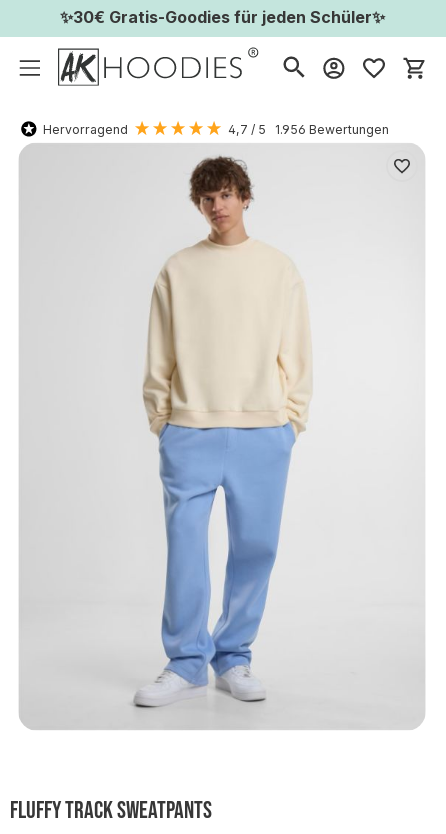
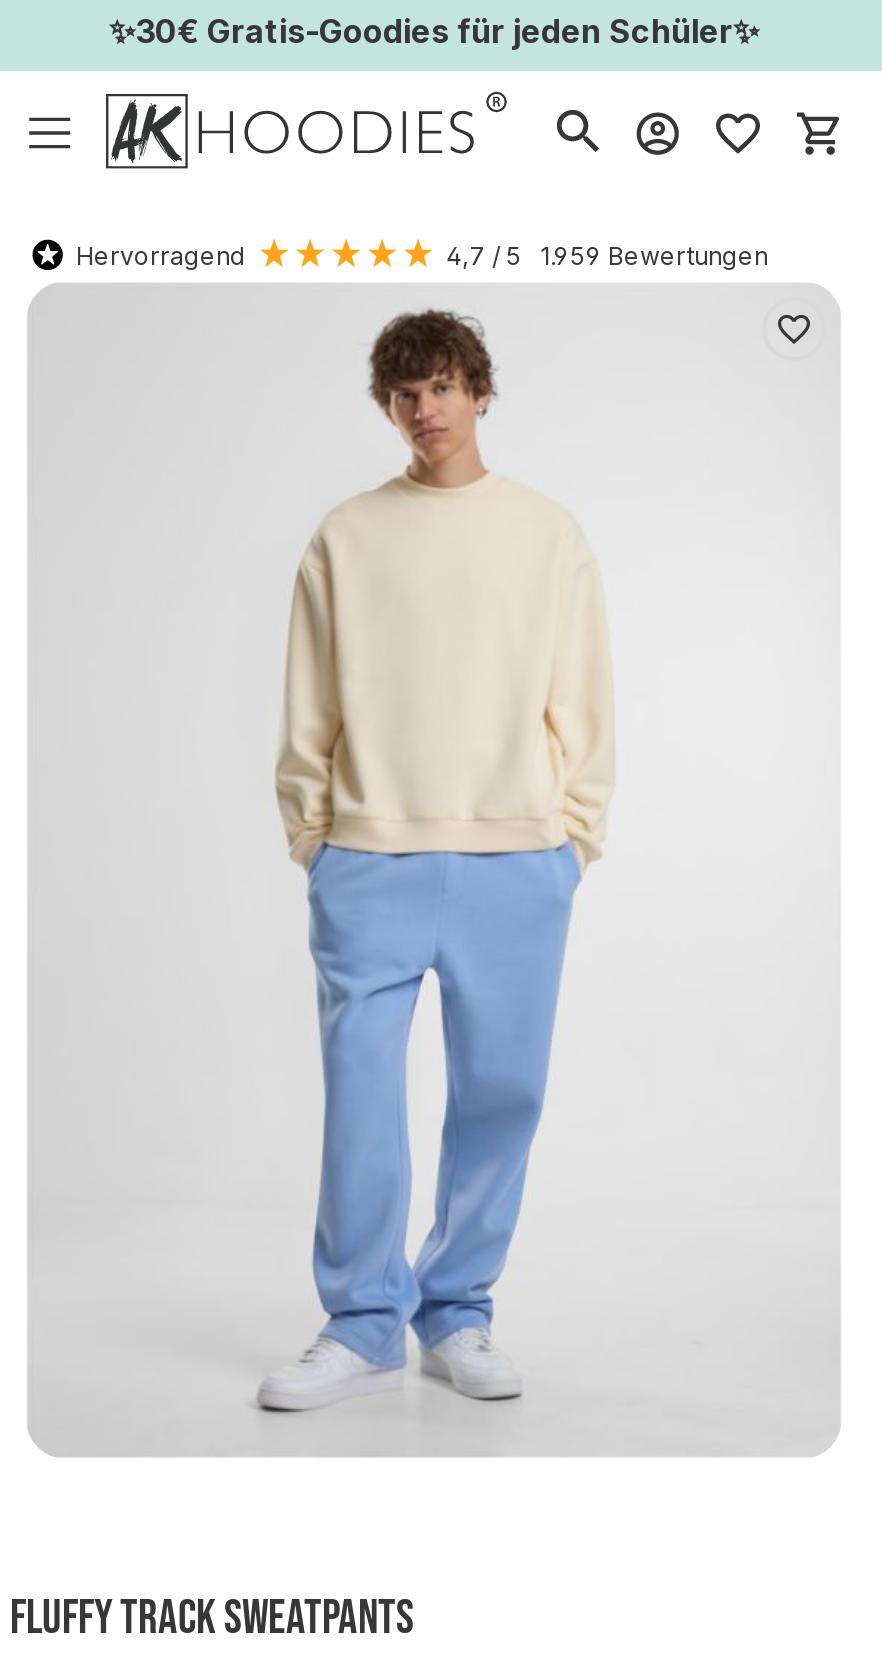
- 4,7 / 5 1.956 Bewertungen
+ 4,7 / 5 1.959 Bewertungen
